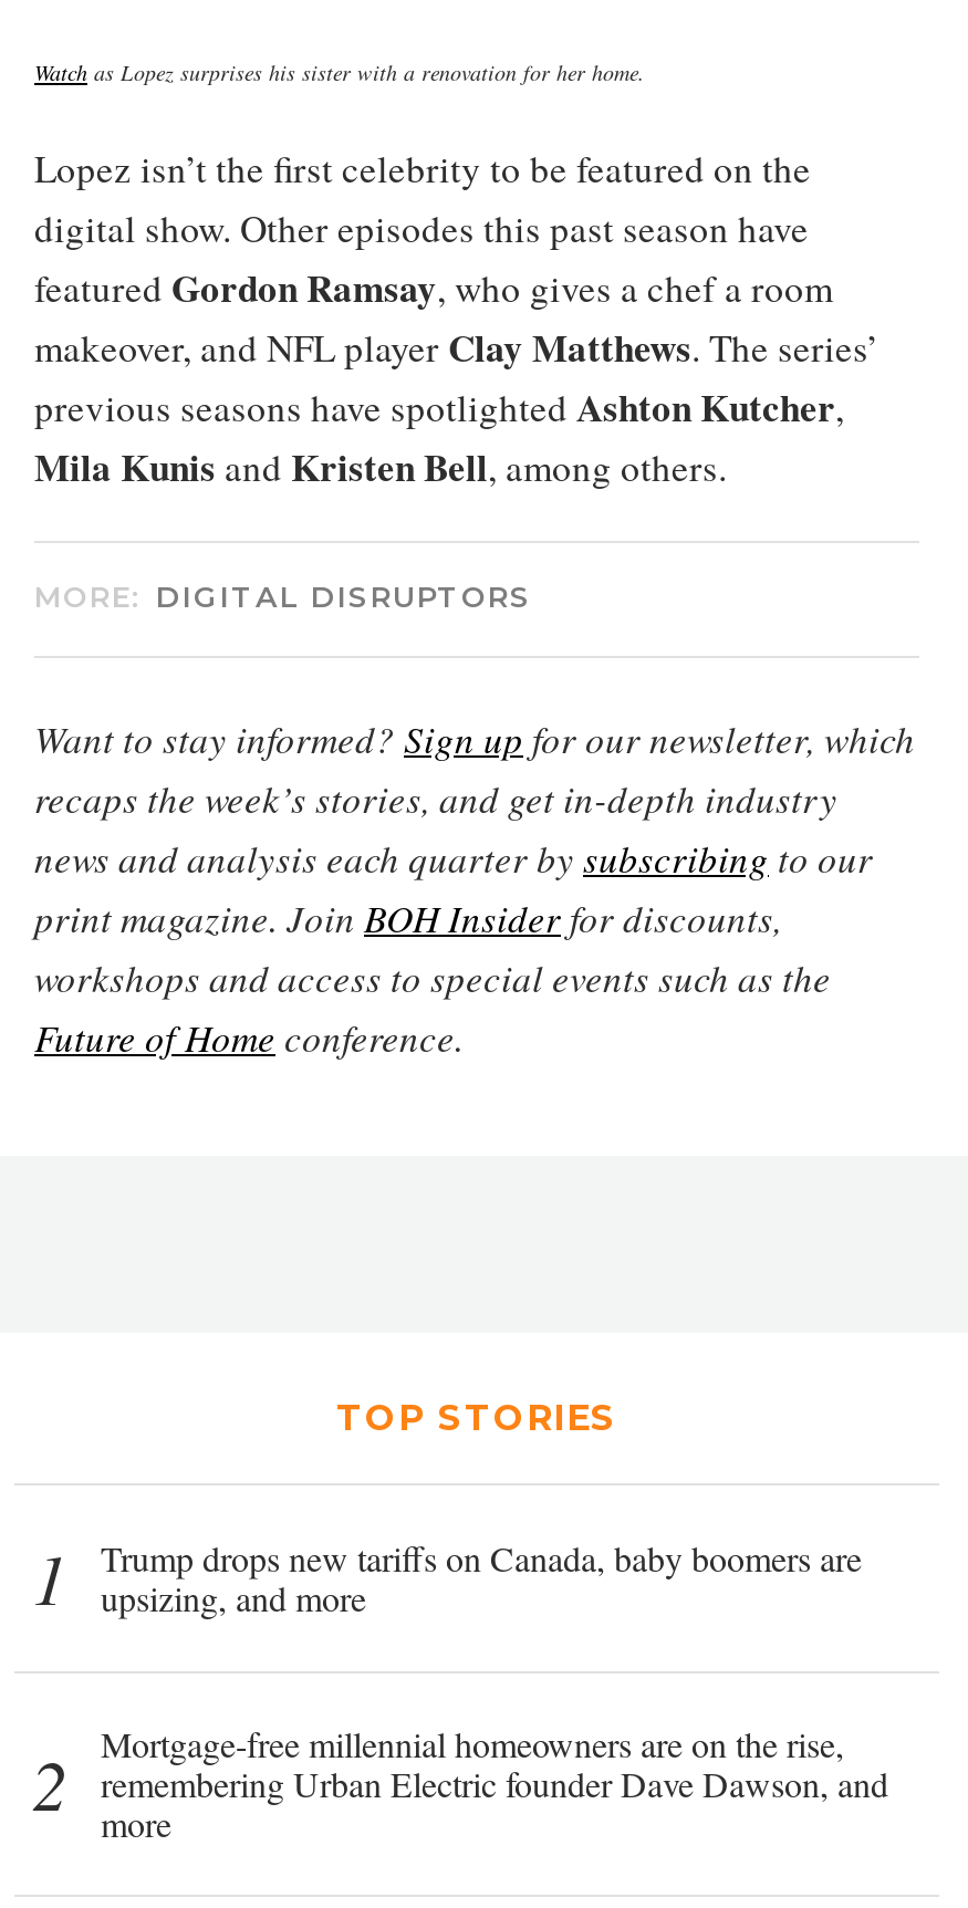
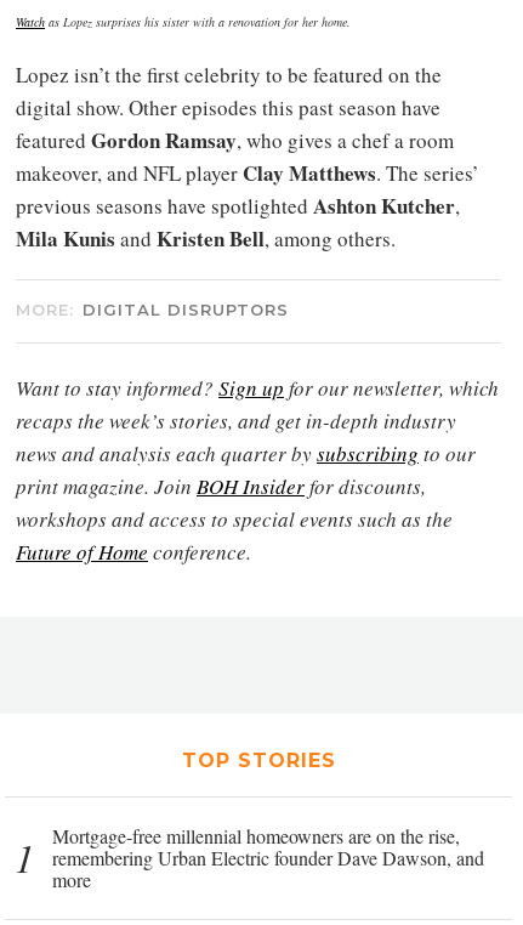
- Trump drops new tariffs on Canada, baby boomers are
- upsizing, and more
- 2
